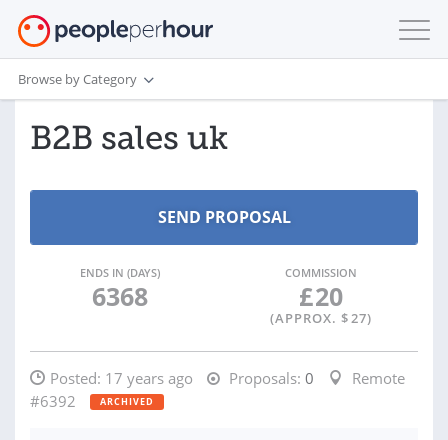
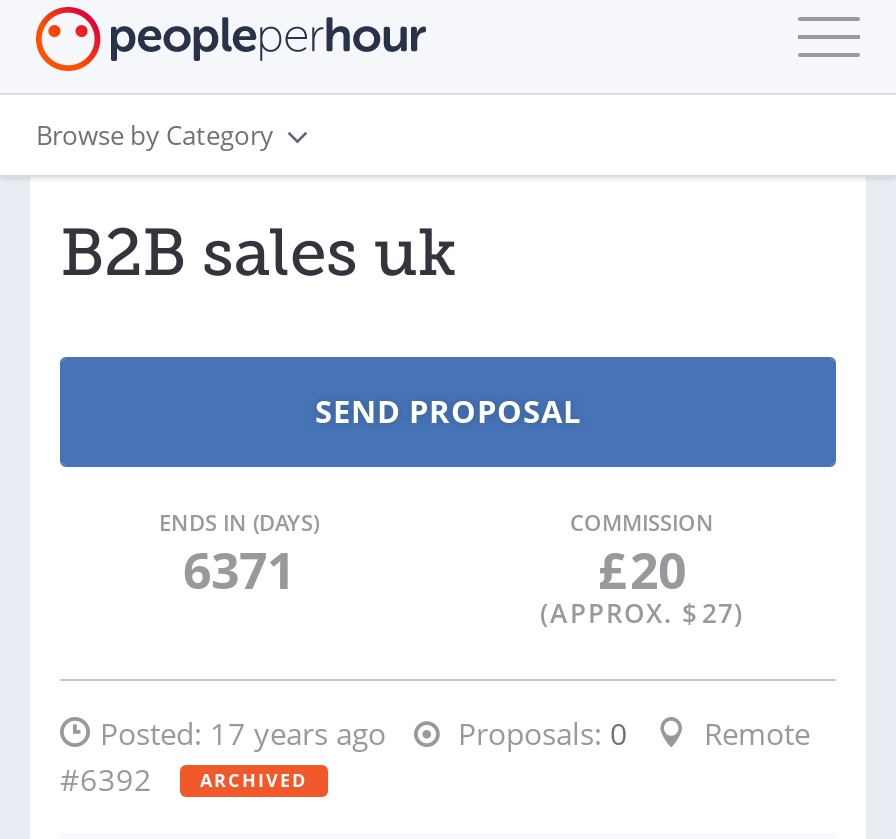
- 6368
+ 6371
